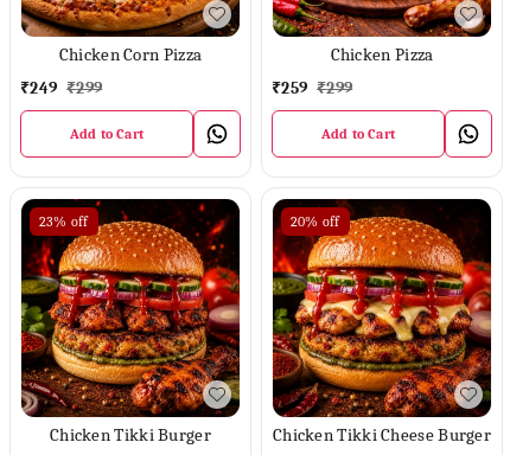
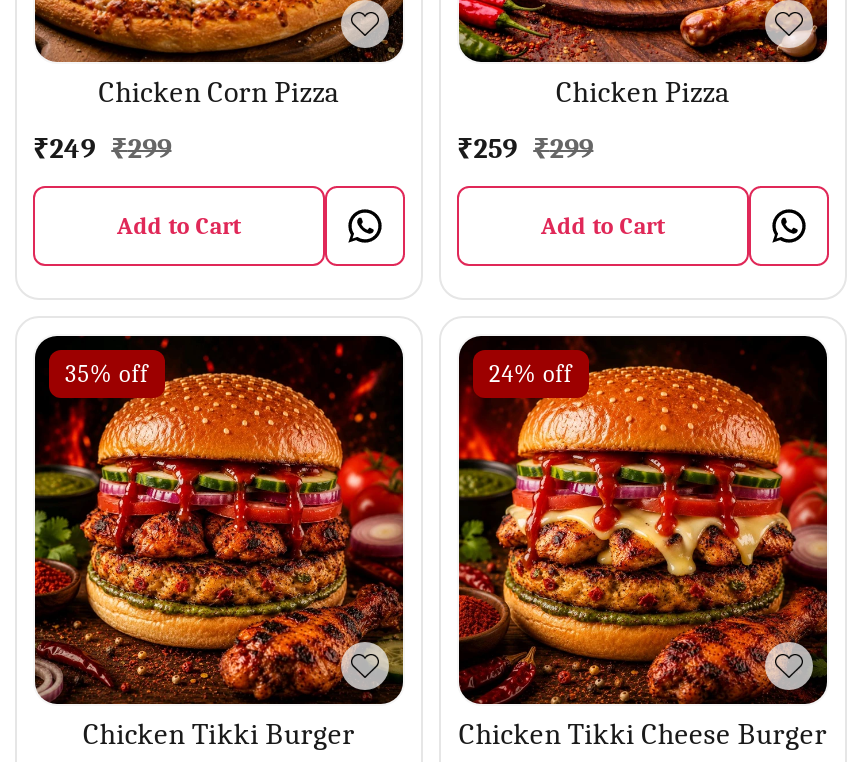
- 23% off
+ 35% off

- 20% off
+ 24% off
